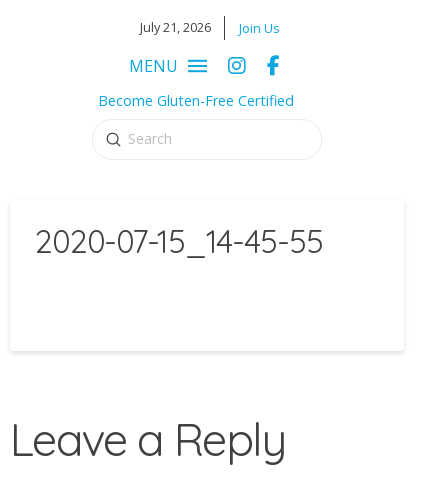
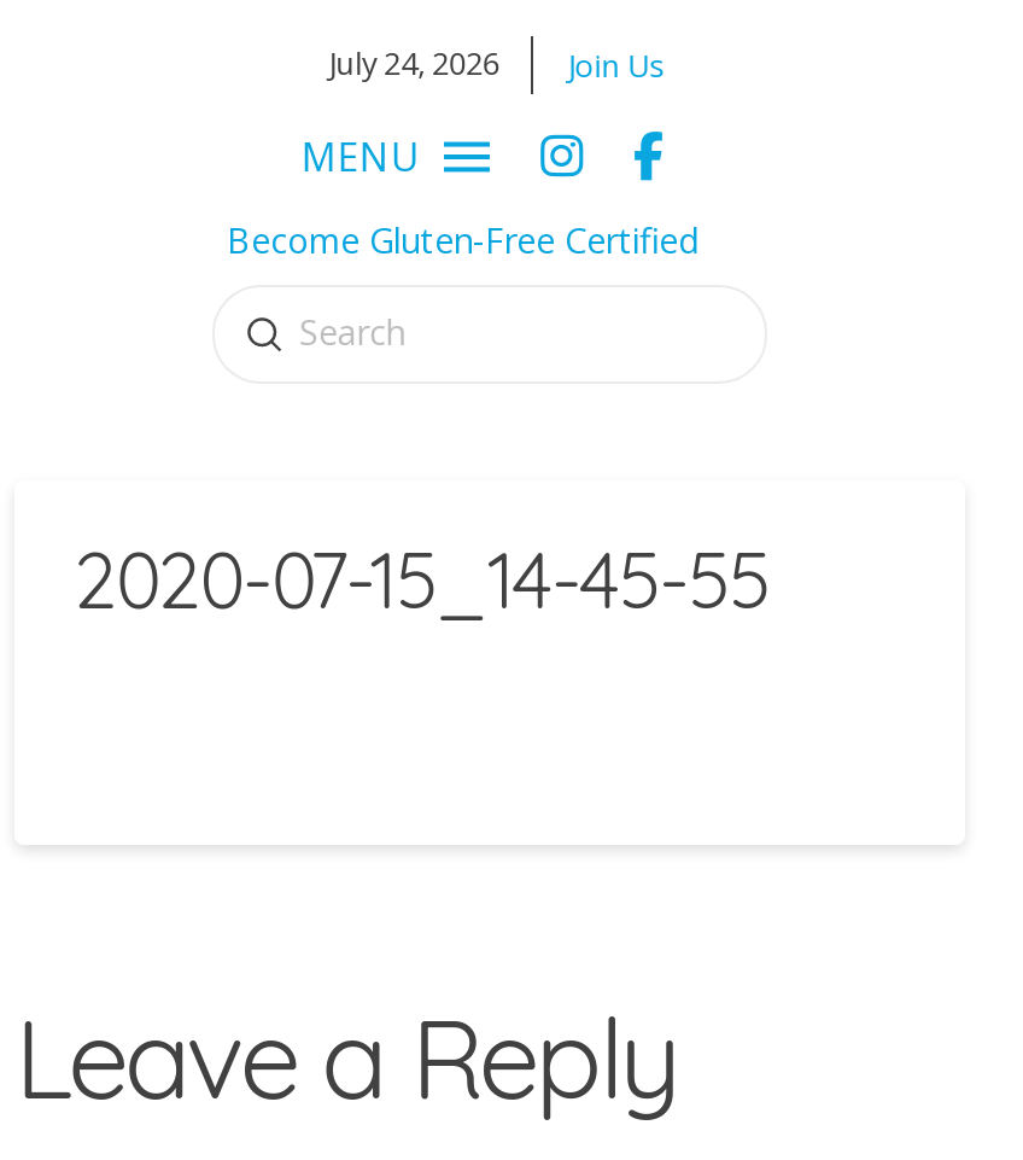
- July 21, 2026 Join Us
+ July 24, 2026 Join Us
